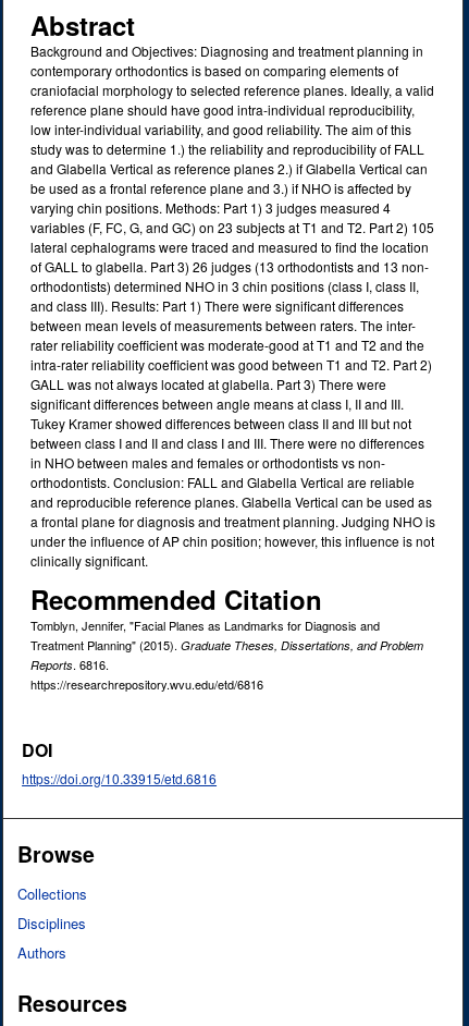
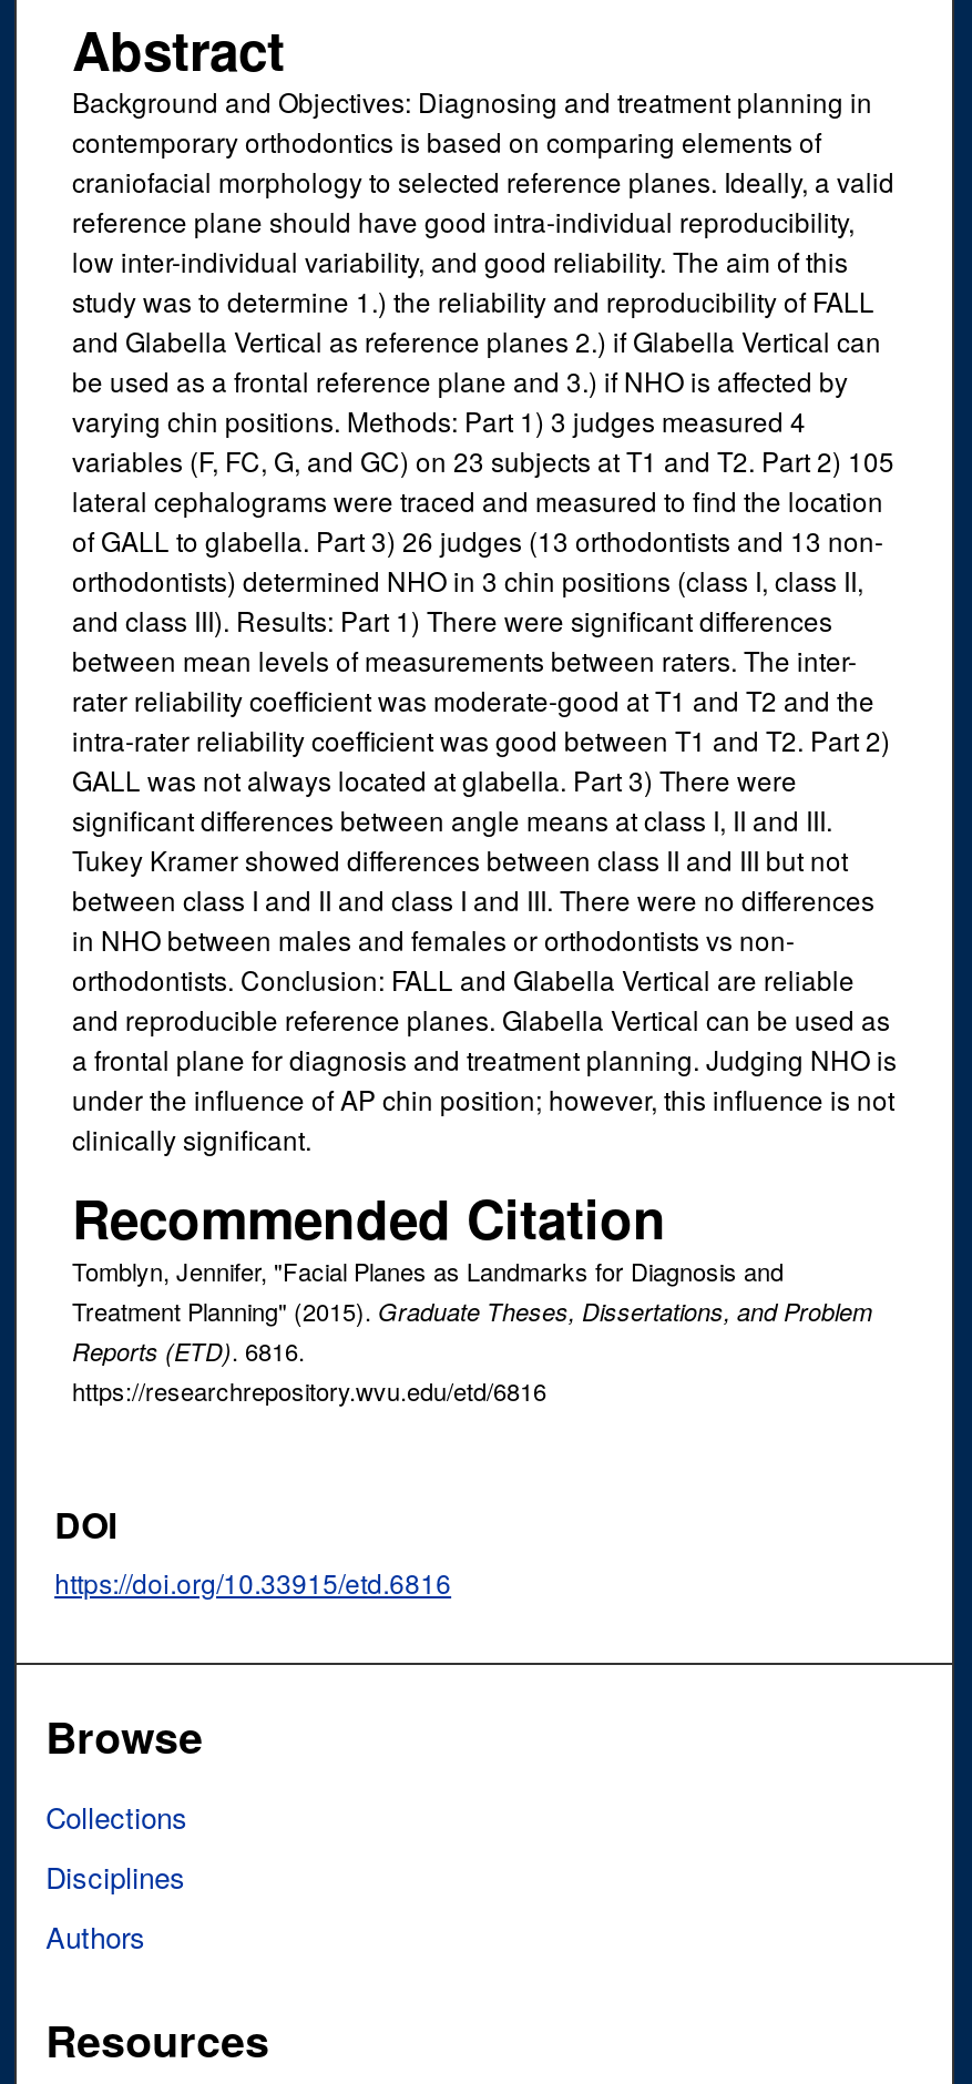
- Reports. 6816.
+ Reports (ETD). 6816.
